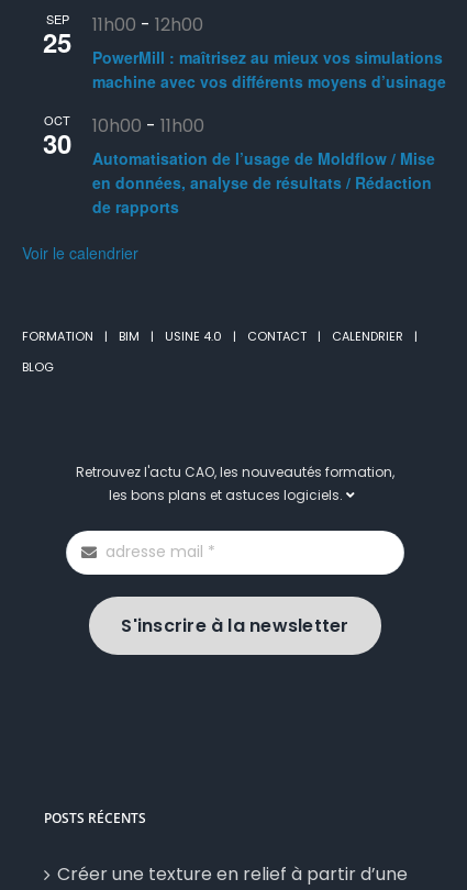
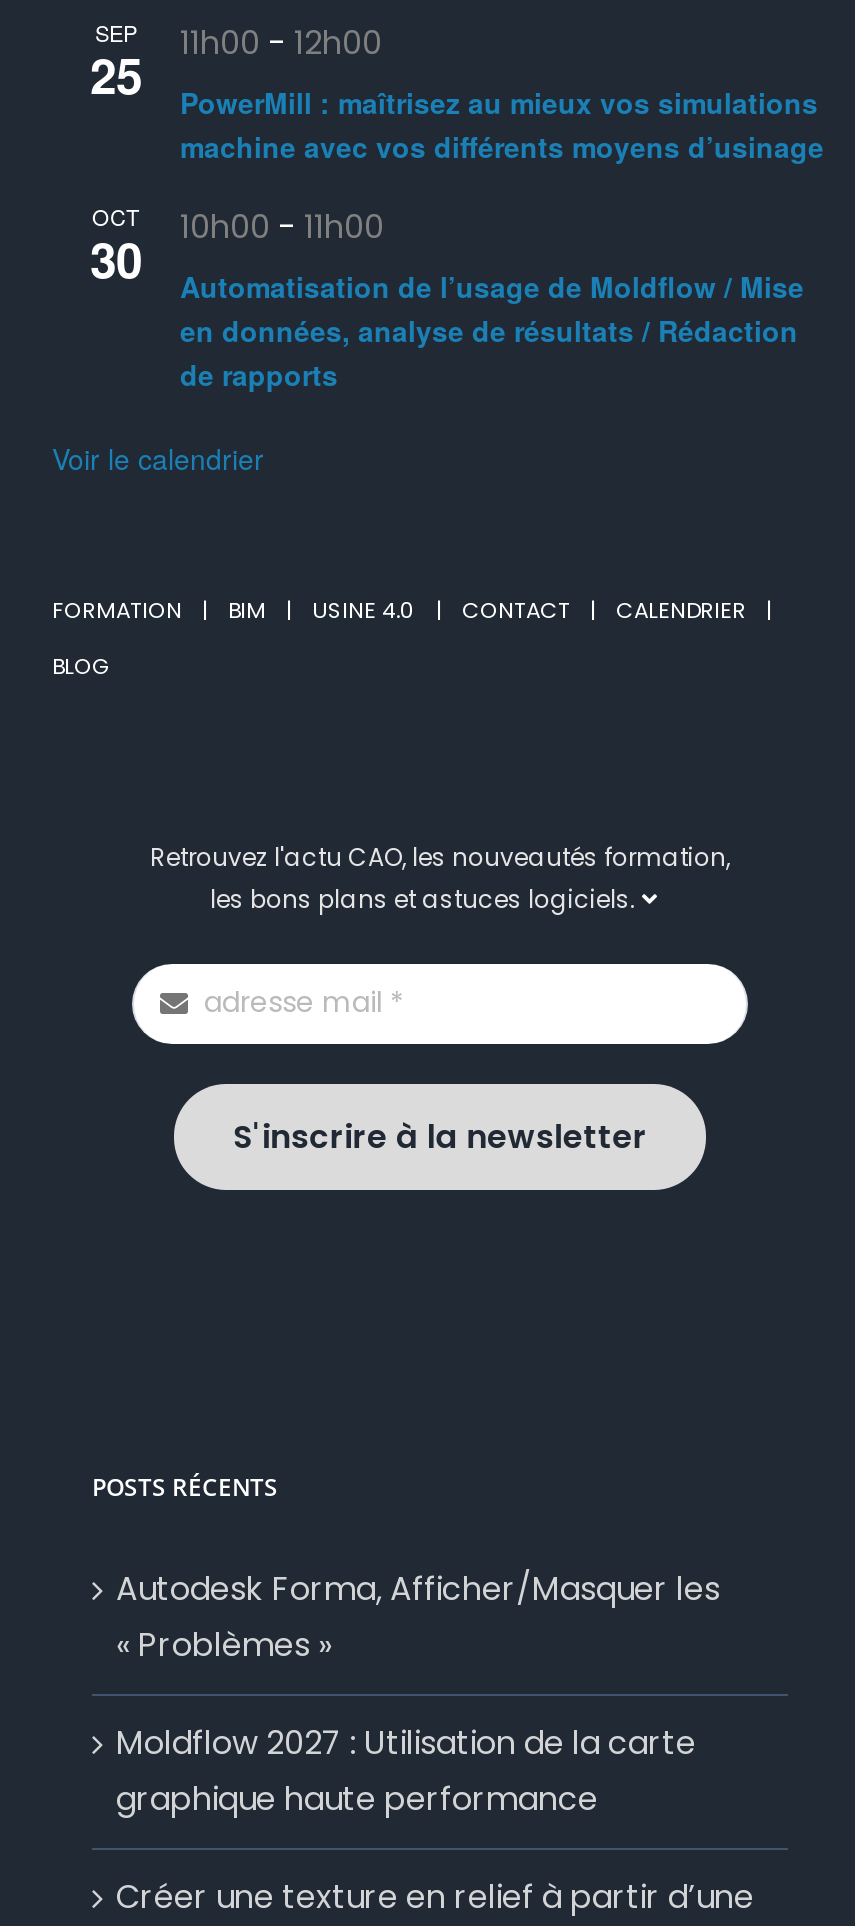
+ Autodesk Forma, Afficher/Masquer les
+ « Problèmes »
+ Moldflow 2027 : Utilisation de la carte
+ graphique haute performance
